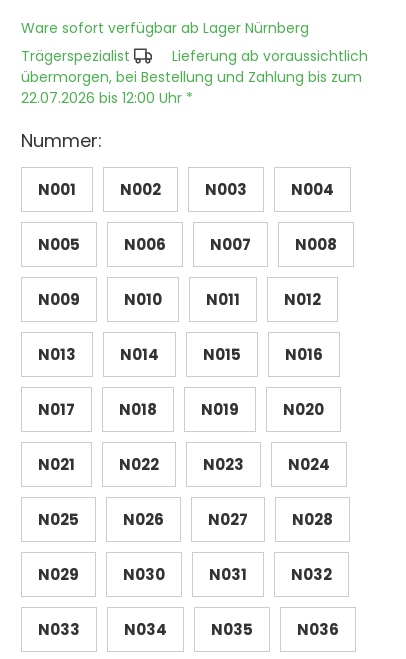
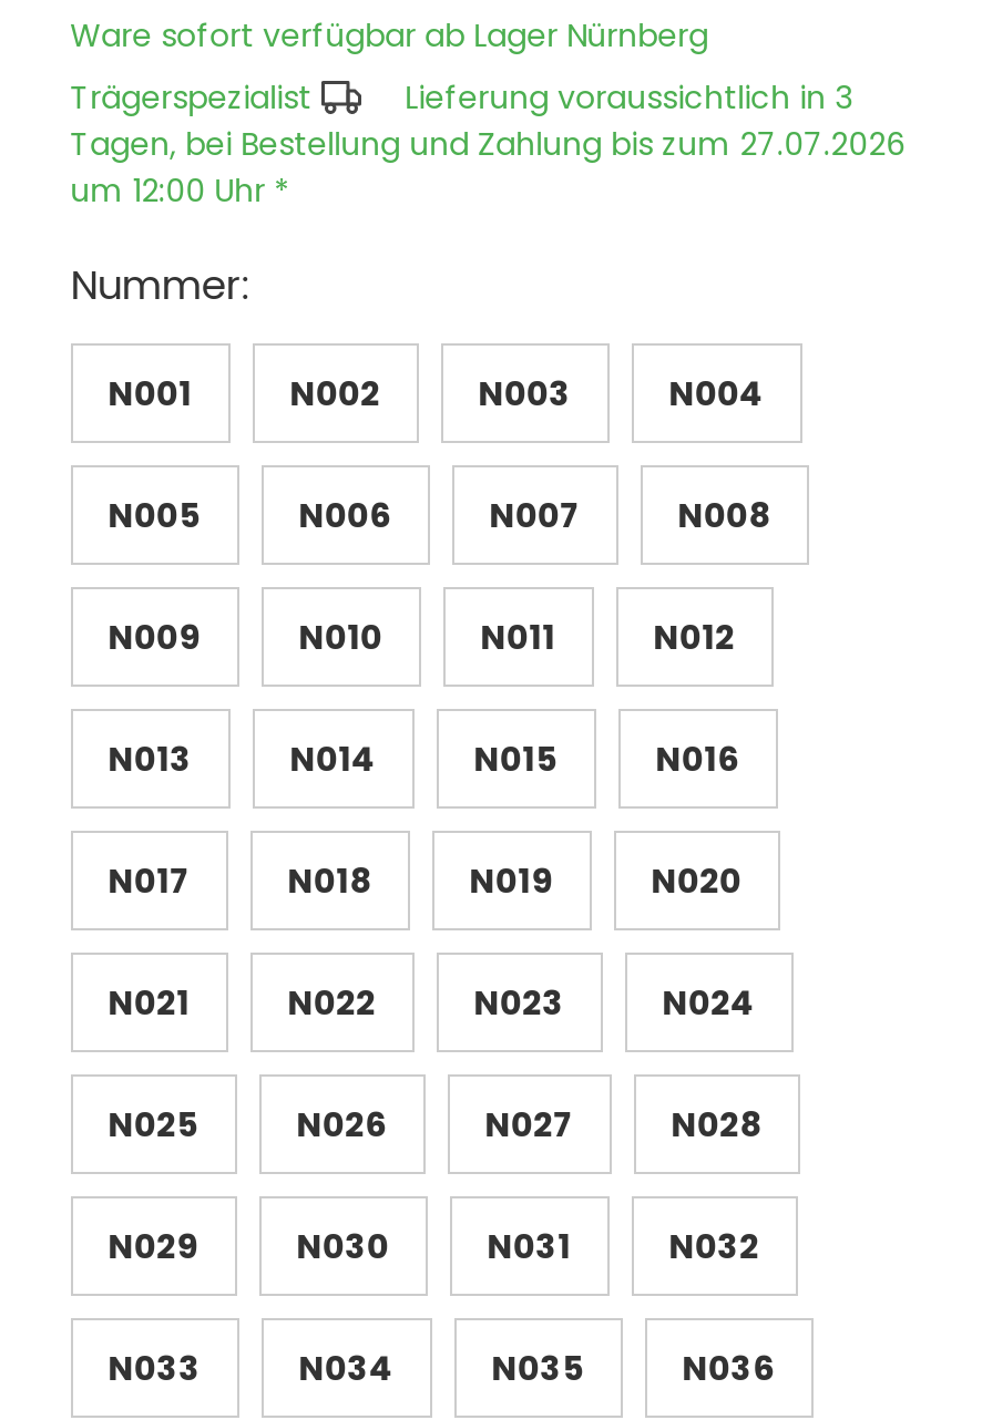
- Lieferung ab voraussichtlich
- übermorgen, bei Bestellung und Zahlung bis zum
- 22.07.2026 bis 12:00 Uhr *
+ Lieferung voraussichtlich in 3
+ Tagen, bei Bestellung und Zahlung bis zum 27.07.2026
+ um 12:00 Uhr *
